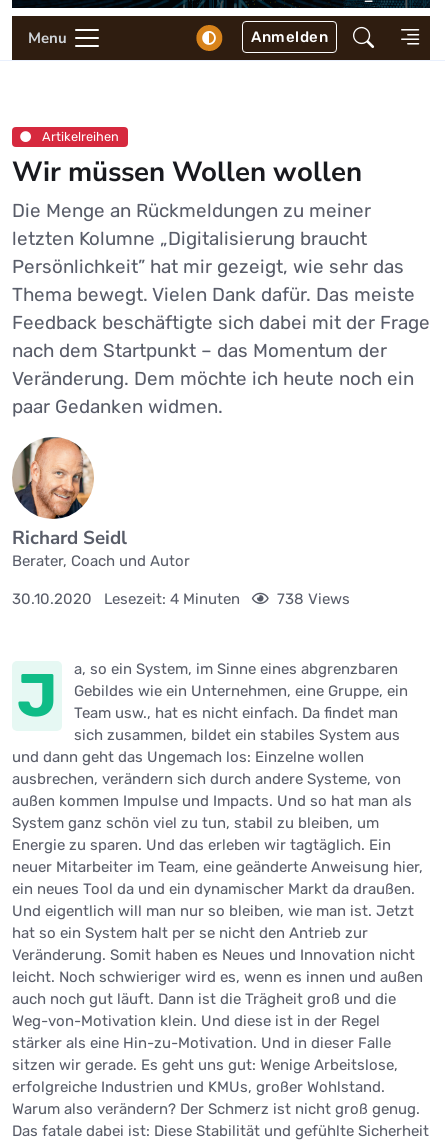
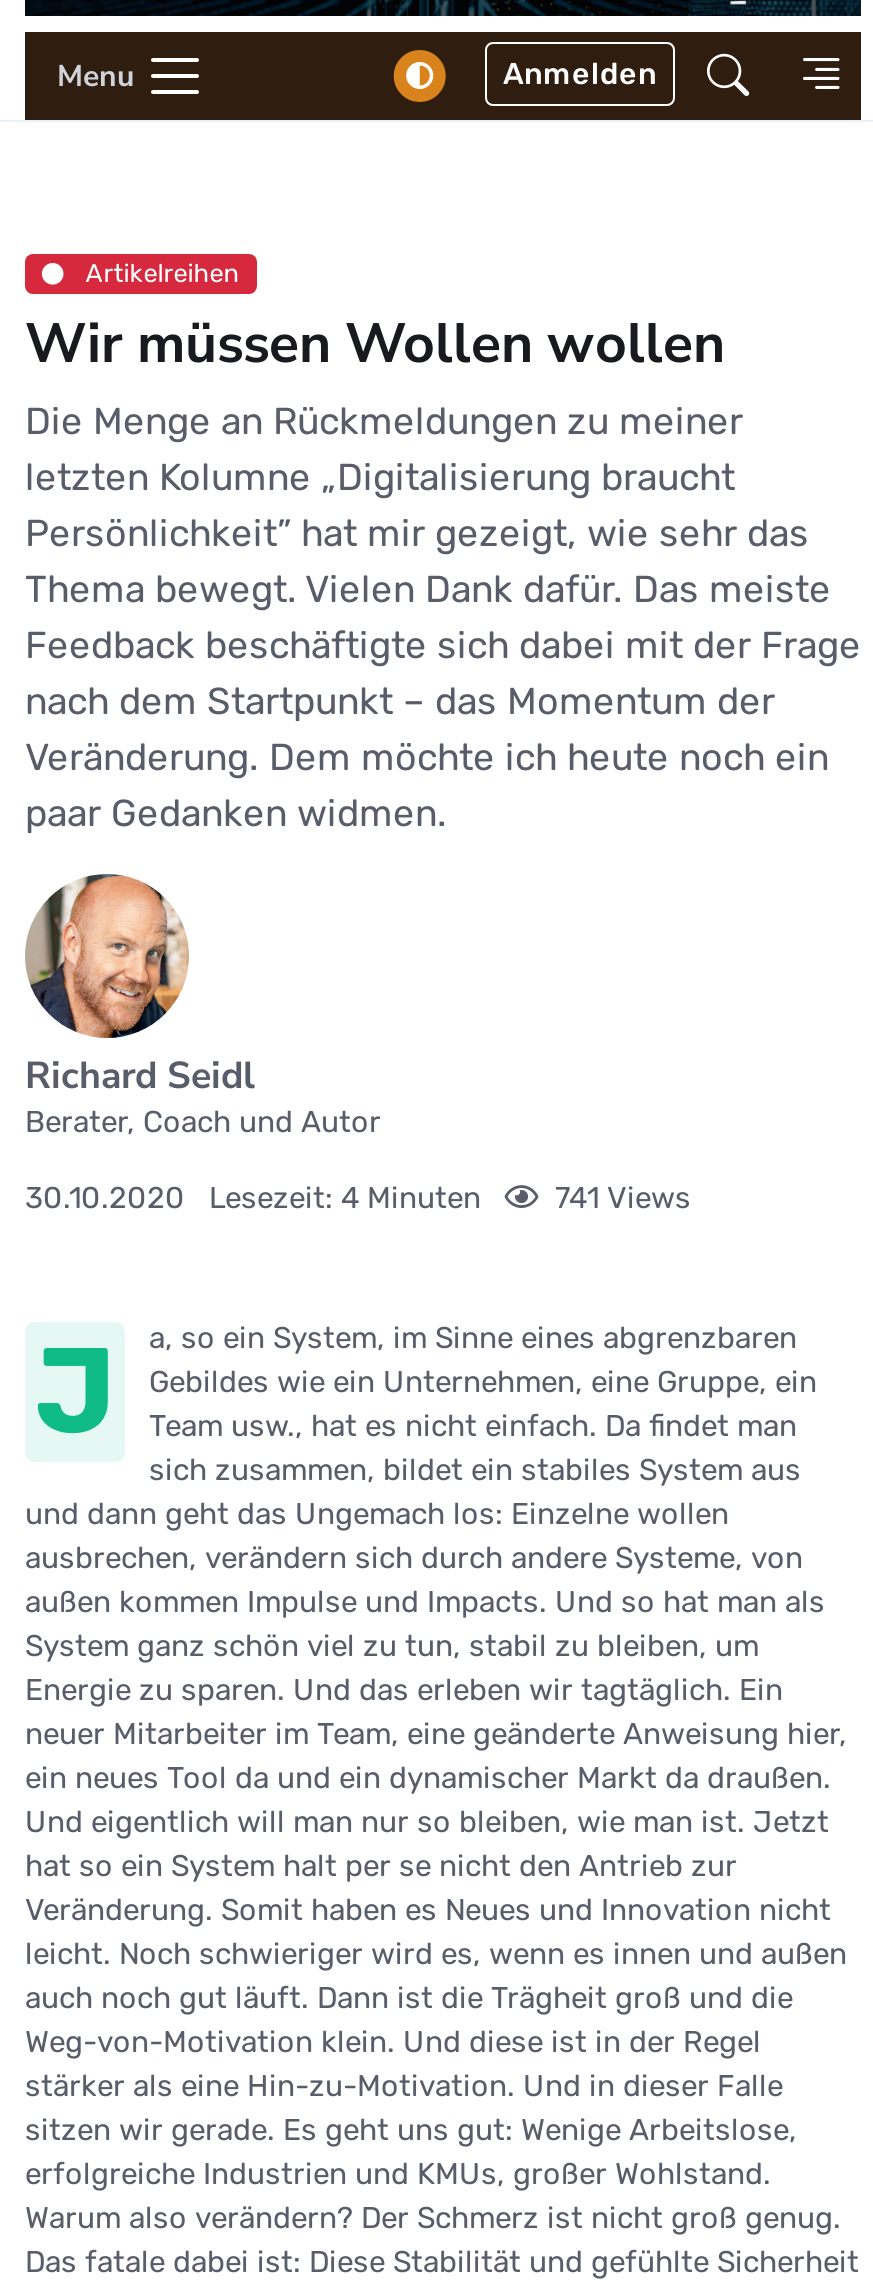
- 30.10.2020 Lesezeit: 4 Minuten 738 Views
+ 30.10.2020 Lesezeit: 4 Minuten 741 Views
